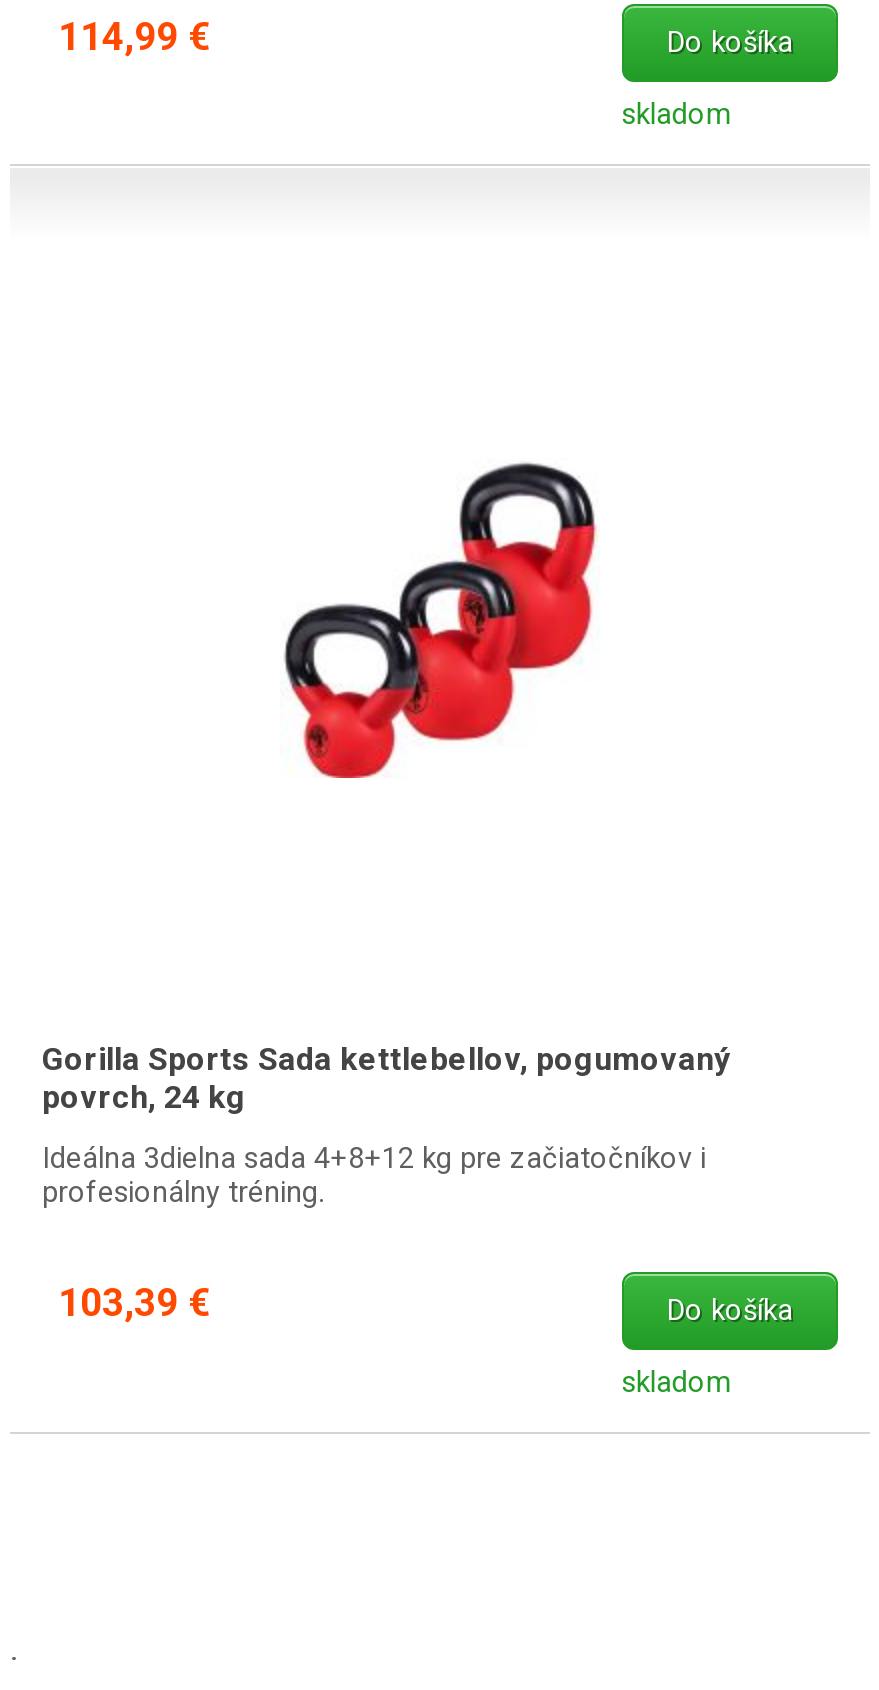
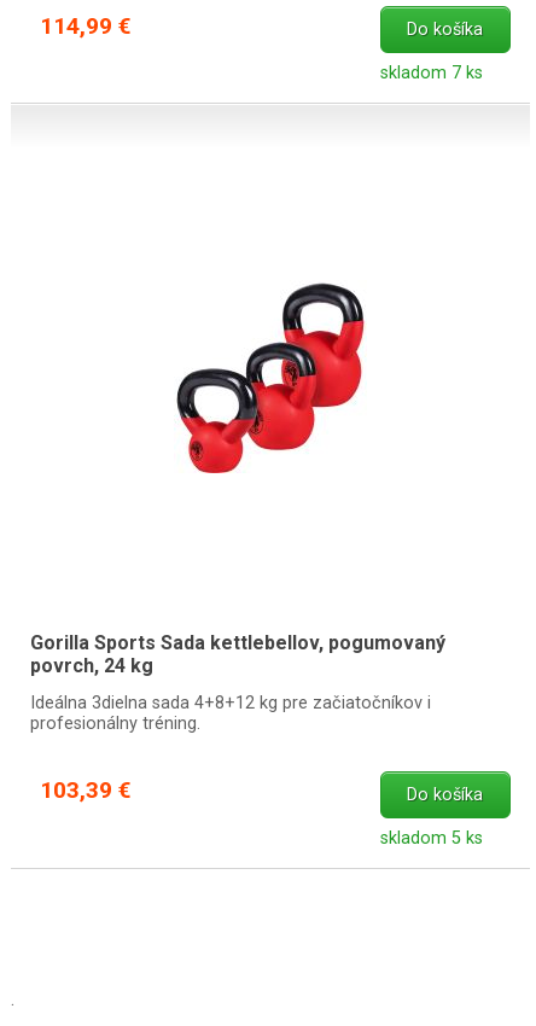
- skladom
+ skladom 7 ks

- skladom
+ skladom 5 ks
